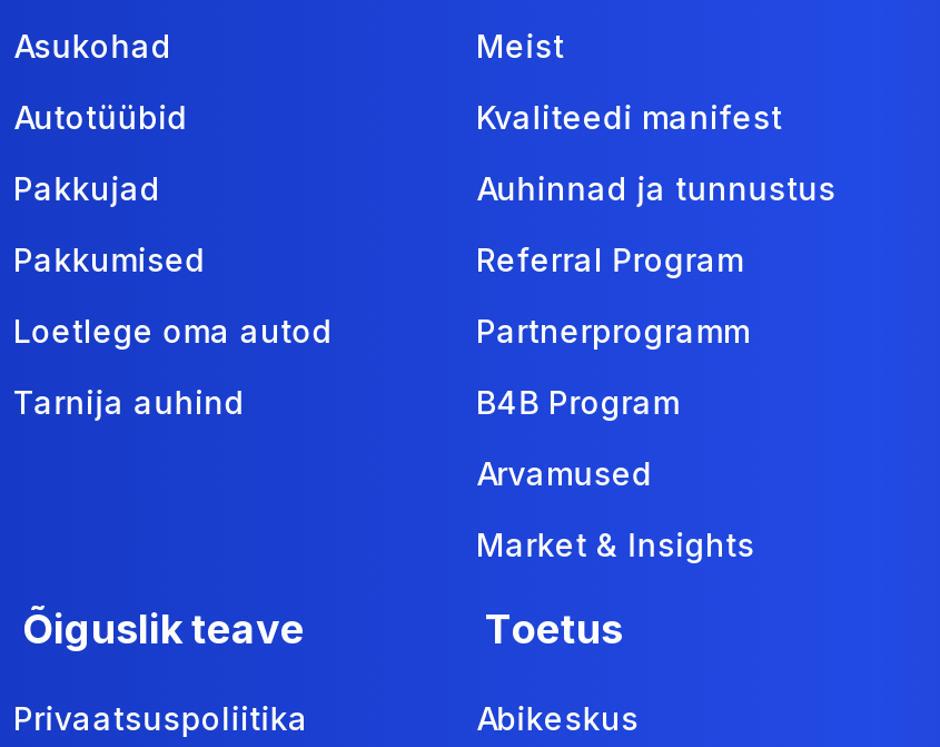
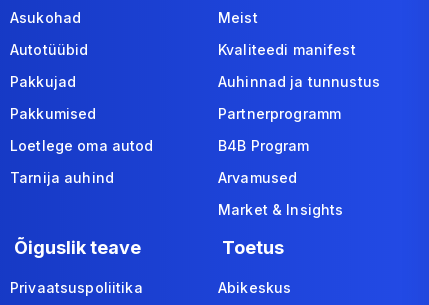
- Referral Program
